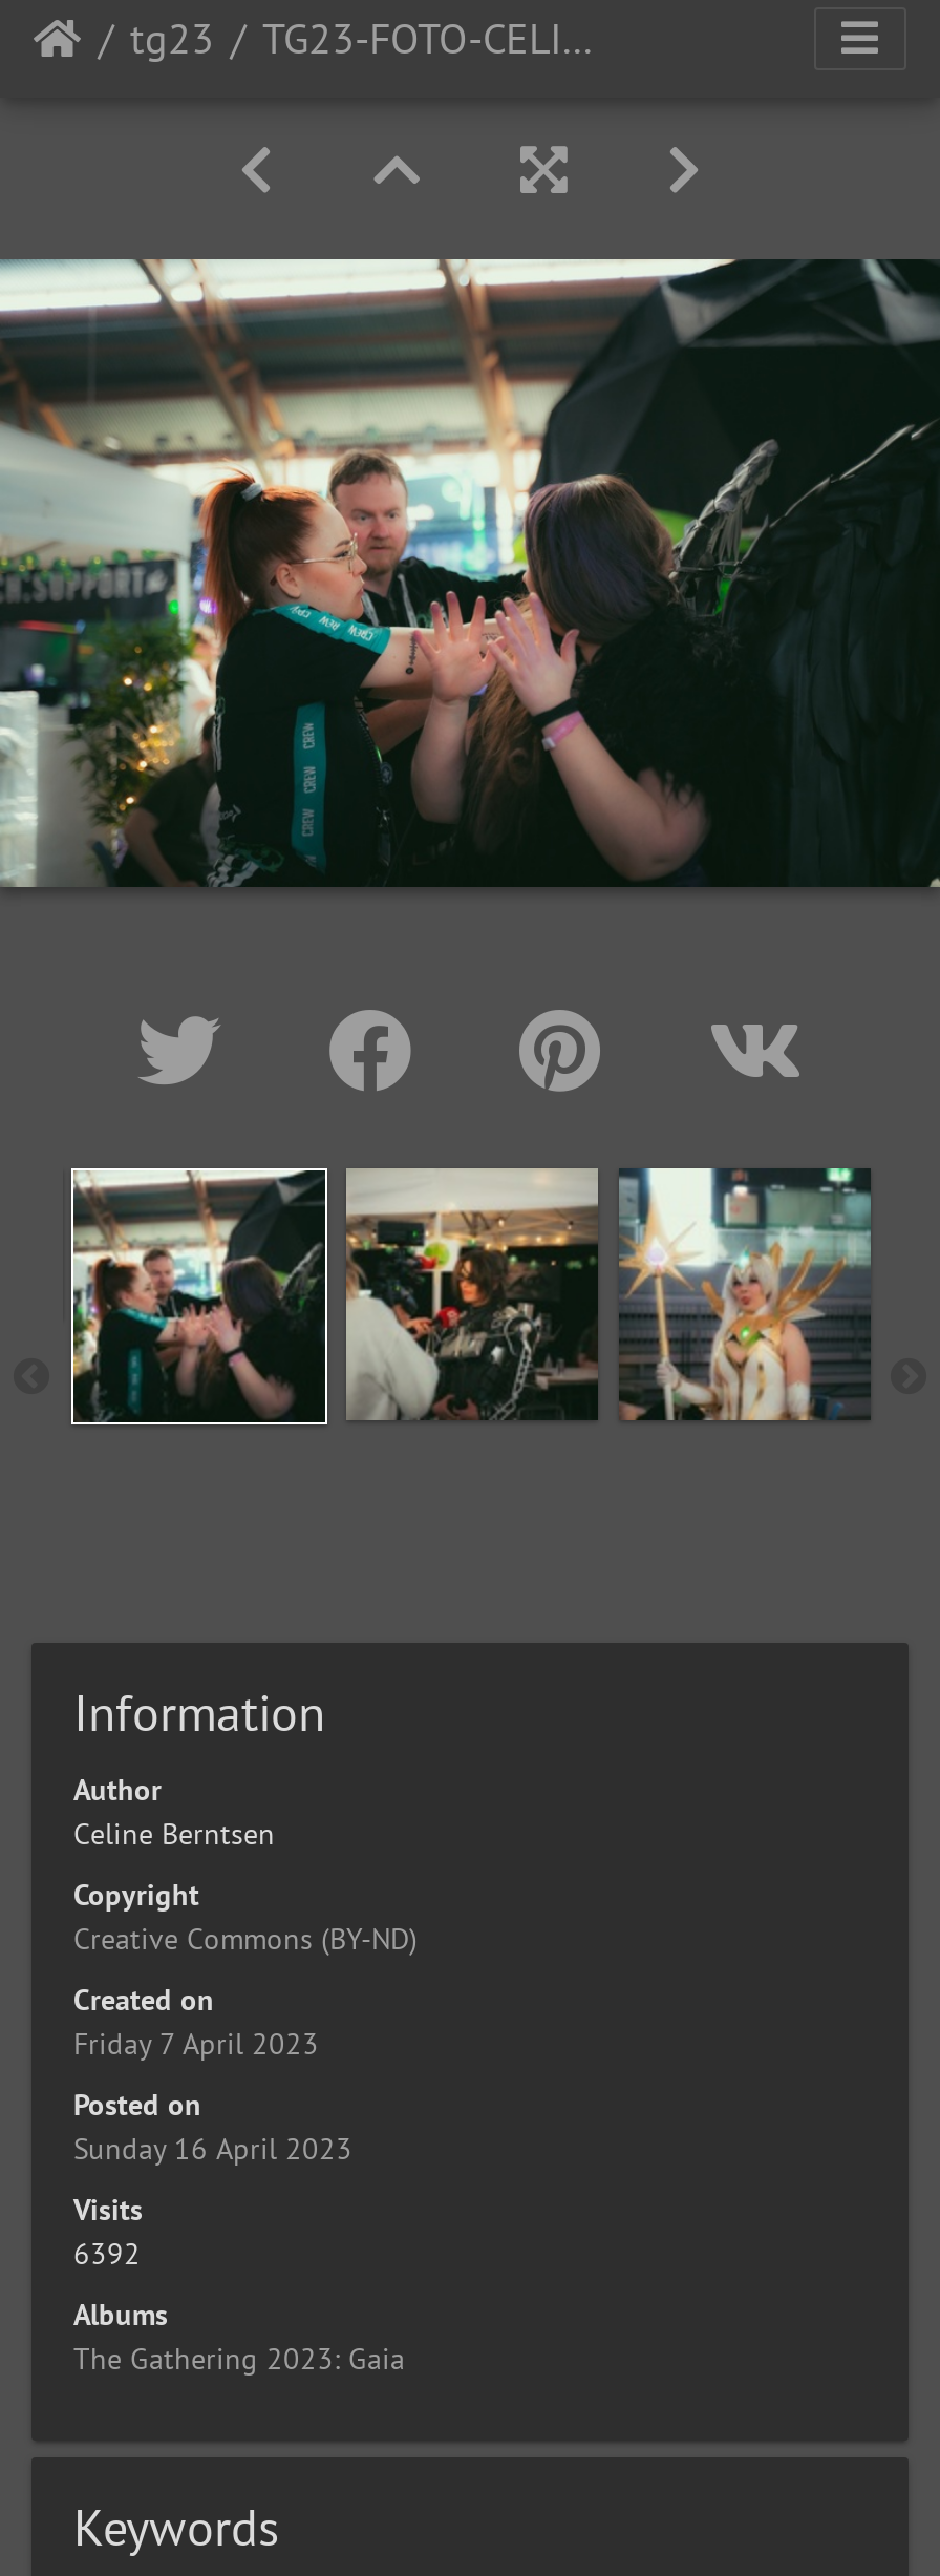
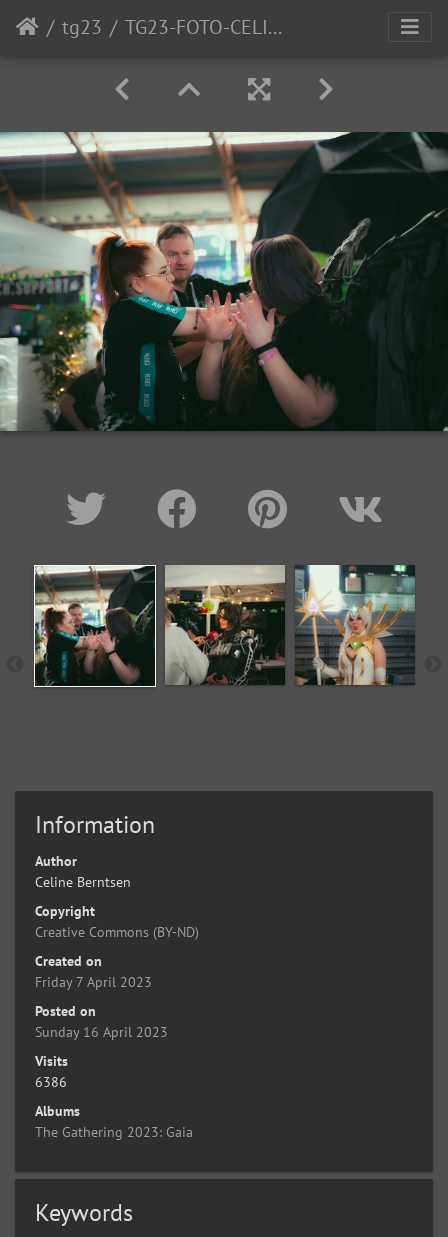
- 6392
+ 6386
